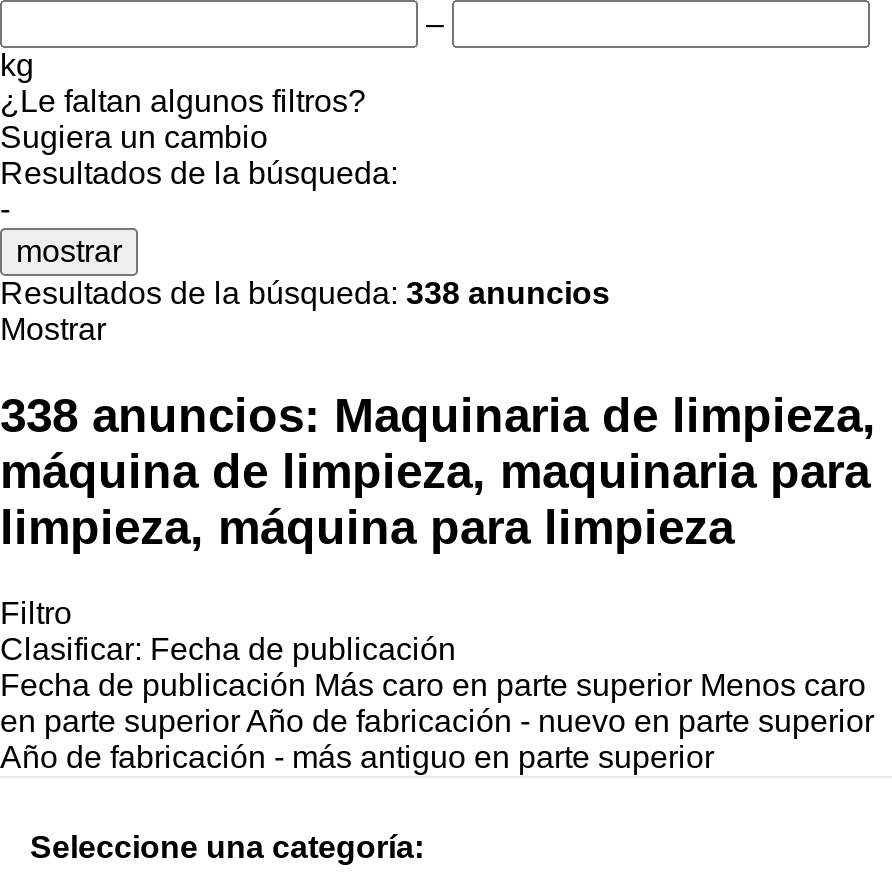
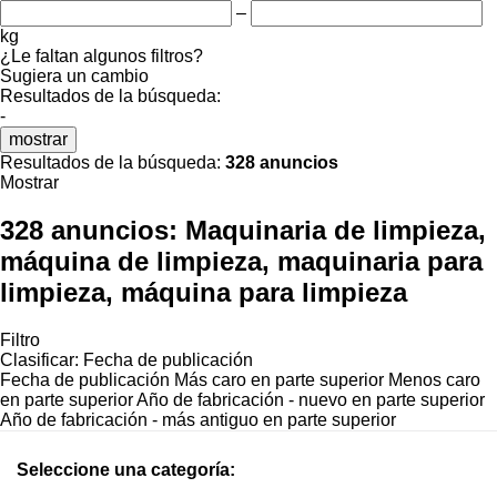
- Resultados de la búsqueda: 338 anuncios
+ Resultados de la búsqueda: 328 anuncios

- 338 anuncios: Maquinaria de limpieza,
+ 328 anuncios: Maquinaria de limpieza,
